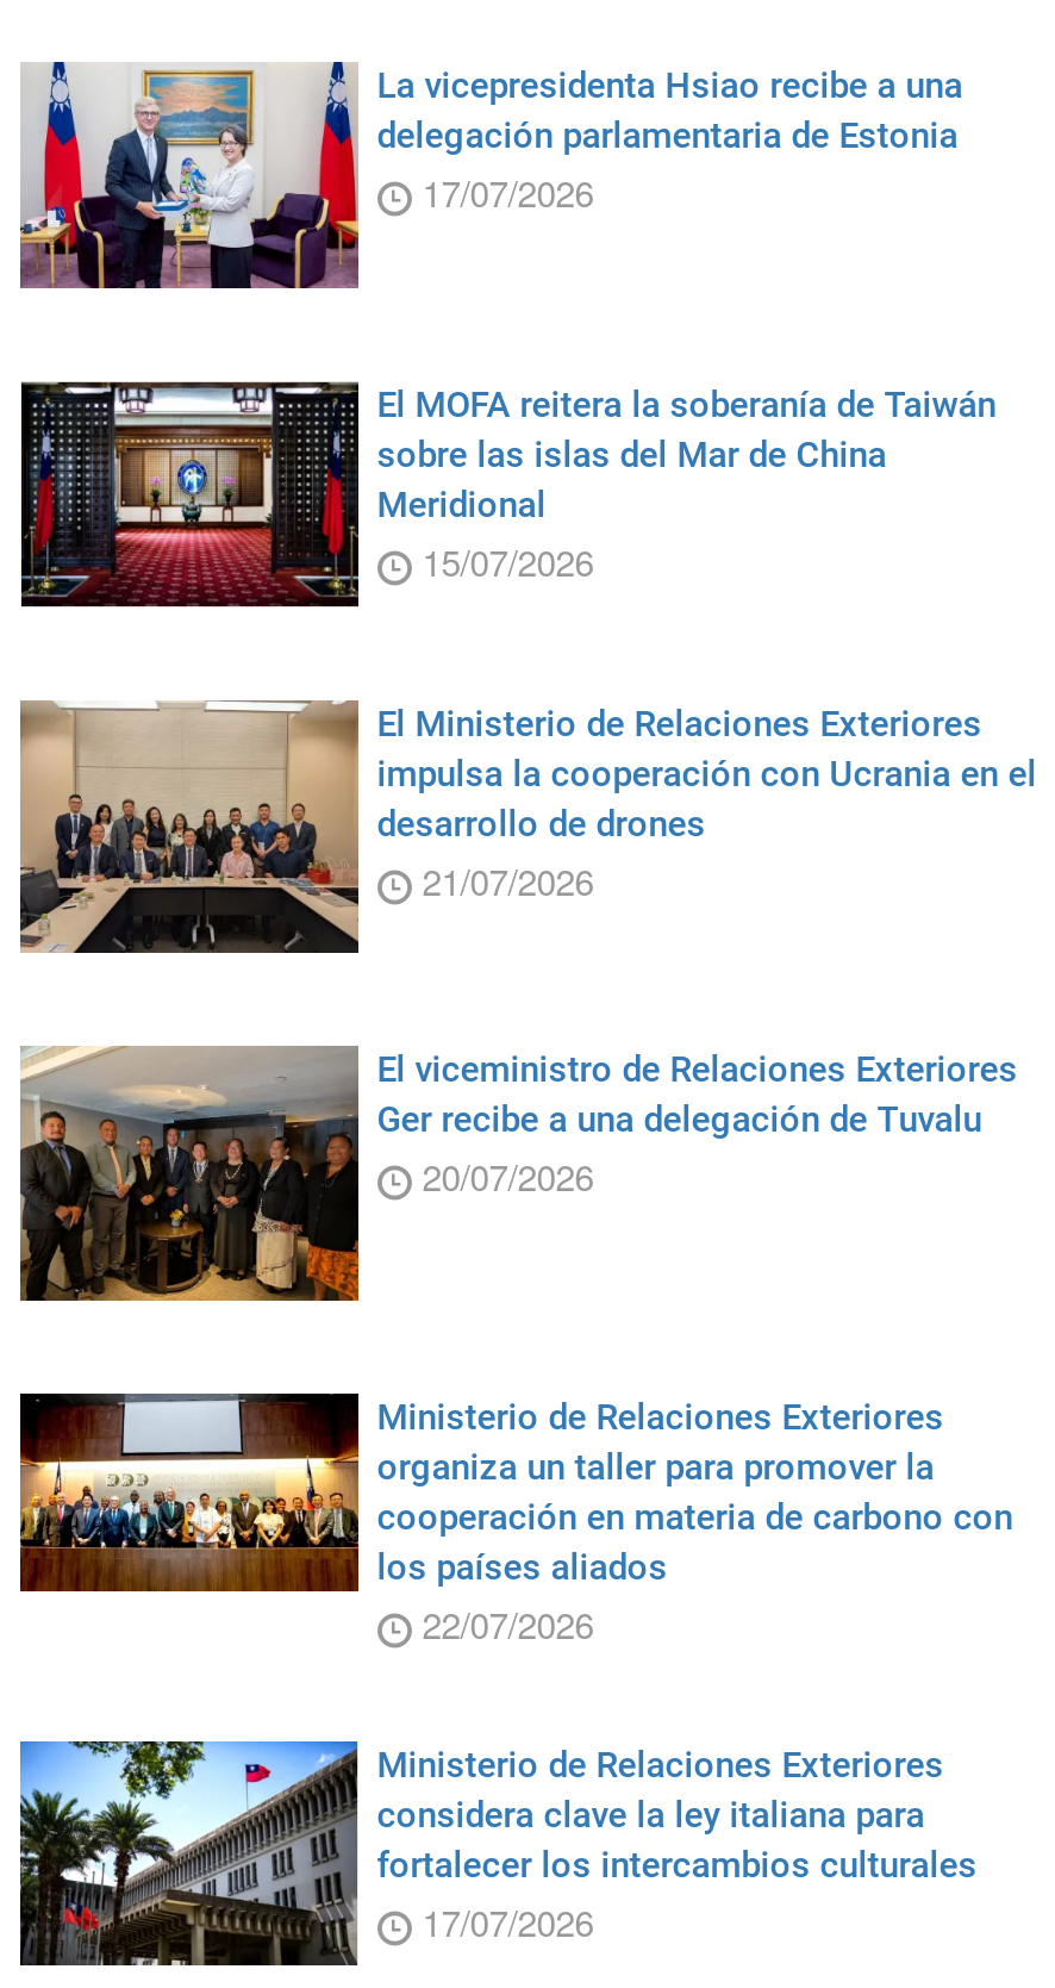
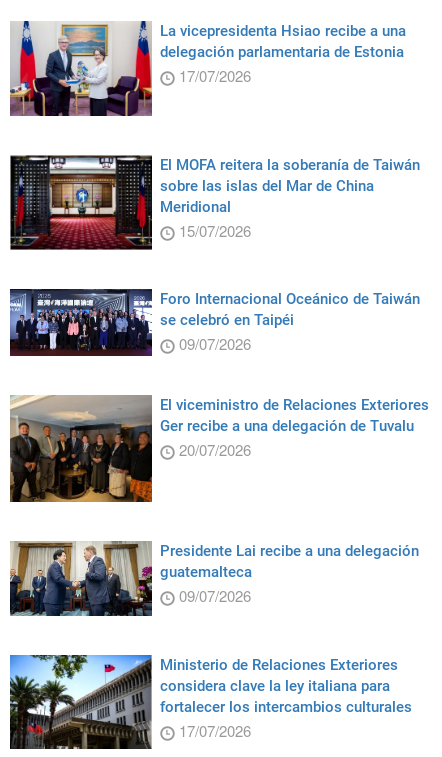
- [image]
- El Ministerio de Relaciones Exteriores
- impulsa la cooperación con Ucrania en el
- desarrollo de drones
- 21/07/2026
+ [image]
+ Foro Internacional Oceánico de Taiwán
+ se celebró en Taipéi
+ 09/07/2026

- [image]
- Ministerio de Relaciones Exteriores
- organiza un taller para promover la
- cooperación en materia de carbono con
- los países aliados
- 22/07/2026
+ [image]
+ Presidente Lai recibe a una delegación
+ guatemalteca
+ 09/07/2026
